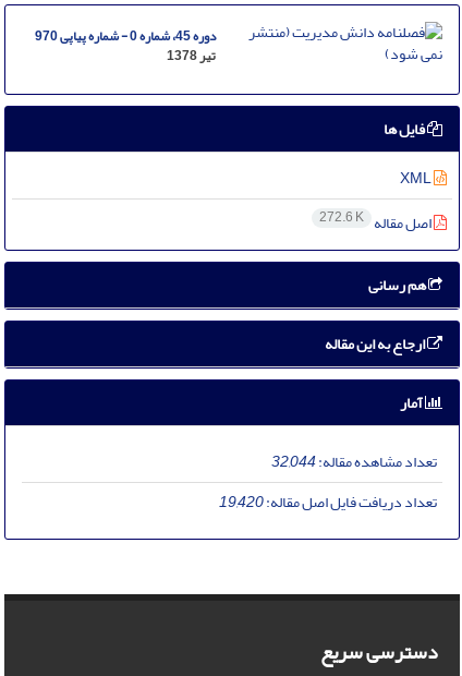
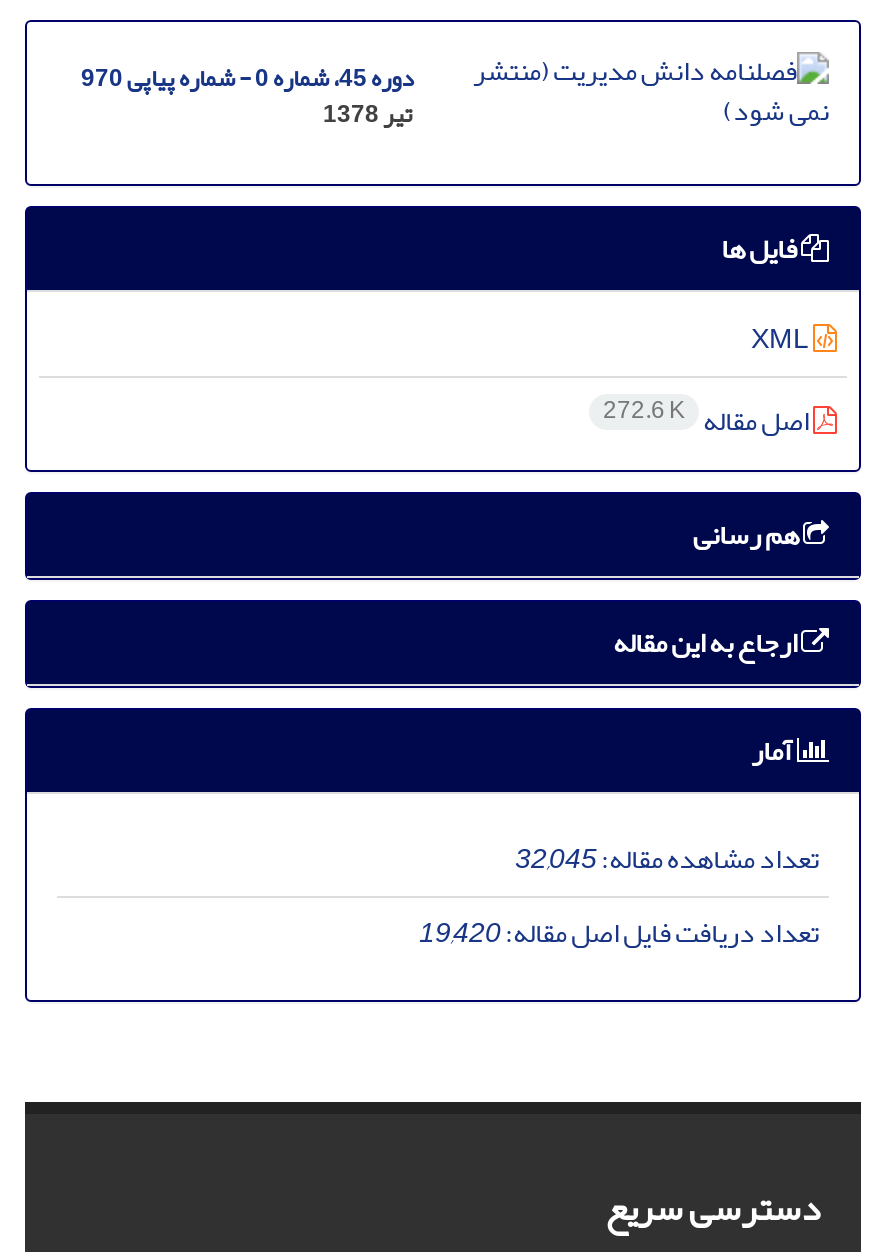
- تعداد مشاهده مقاله:32,044
+ تعداد مشاهده مقاله:32,045
